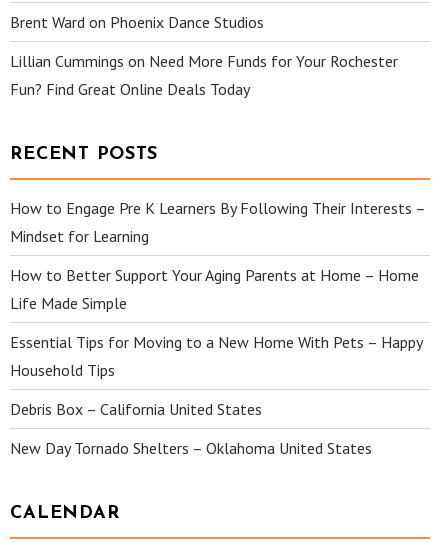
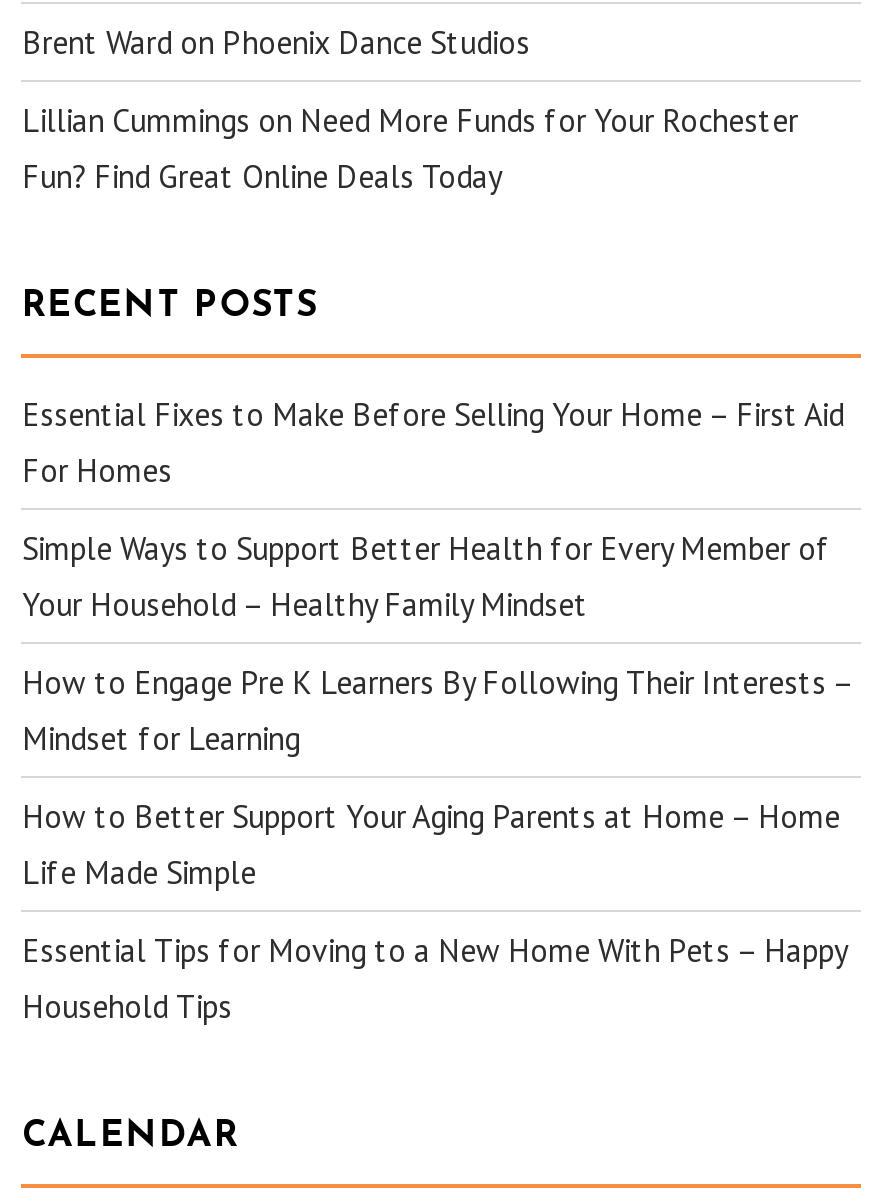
+ Essential Fixes to Make Before Selling Your Home – First Aid
+ For Homes
+ Simple Ways to Support Better Health for Every Member of
+ Your Household – Healthy Family Mindset

moved down: How to Engage Pre K Learners By Following Their Interests – | Mindset for Learning | How to Better Support Your Aging Parents at Home – Home | Life Made Simple | Essential Tips for Moving to a New Home With Pets – Happy | Household Tips

- Debris Box – California United States
- New Day Tornado Shelters – Oklahoma United States
